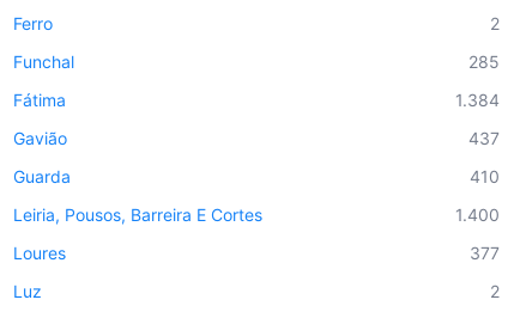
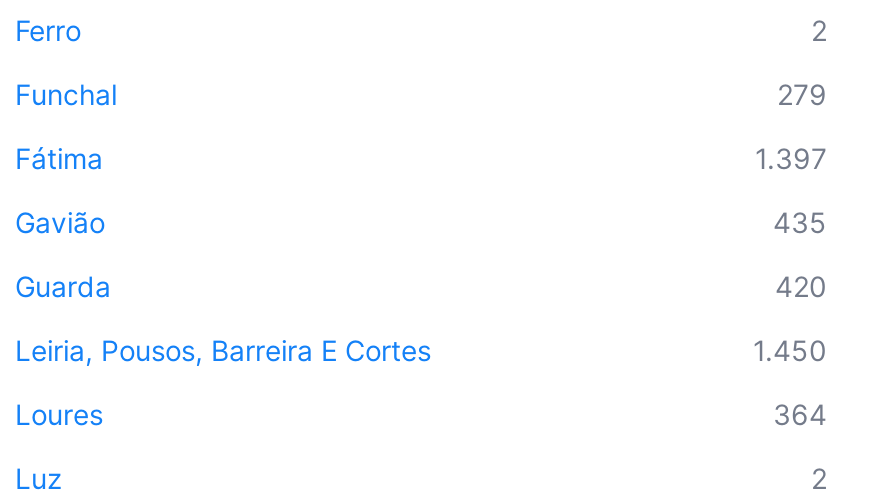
- 285
+ 279

- 1.384
+ 1.397

- 437
+ 435

- 410
+ 420

- 1.400
+ 1.450

- 377
+ 364
